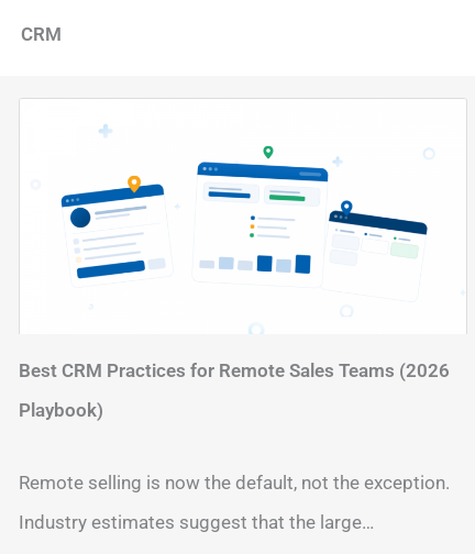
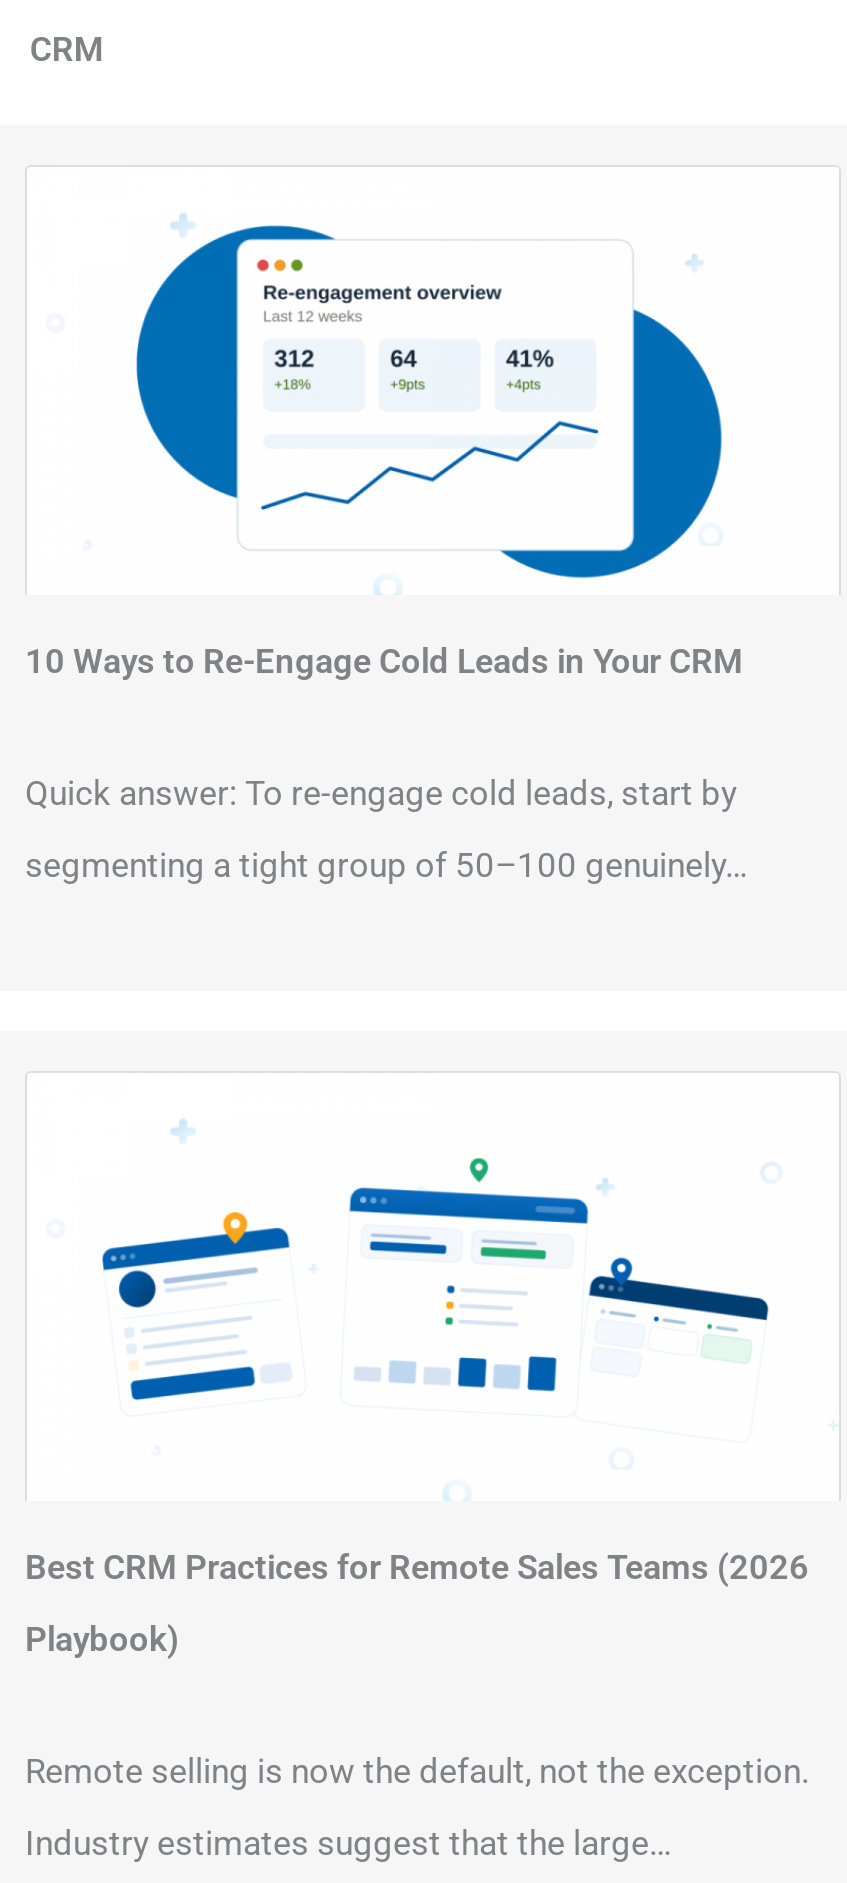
+ [image]
+ 10 Ways to Re-Engage Cold Leads in Your CRM
+ Quick answer: To re-engage cold leads, start by
+ segmenting a tight group of 50–100 genuinely…
